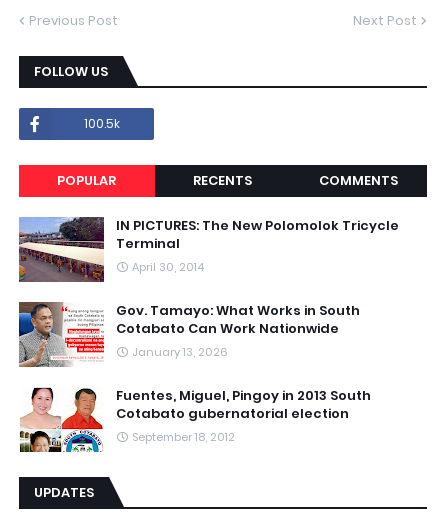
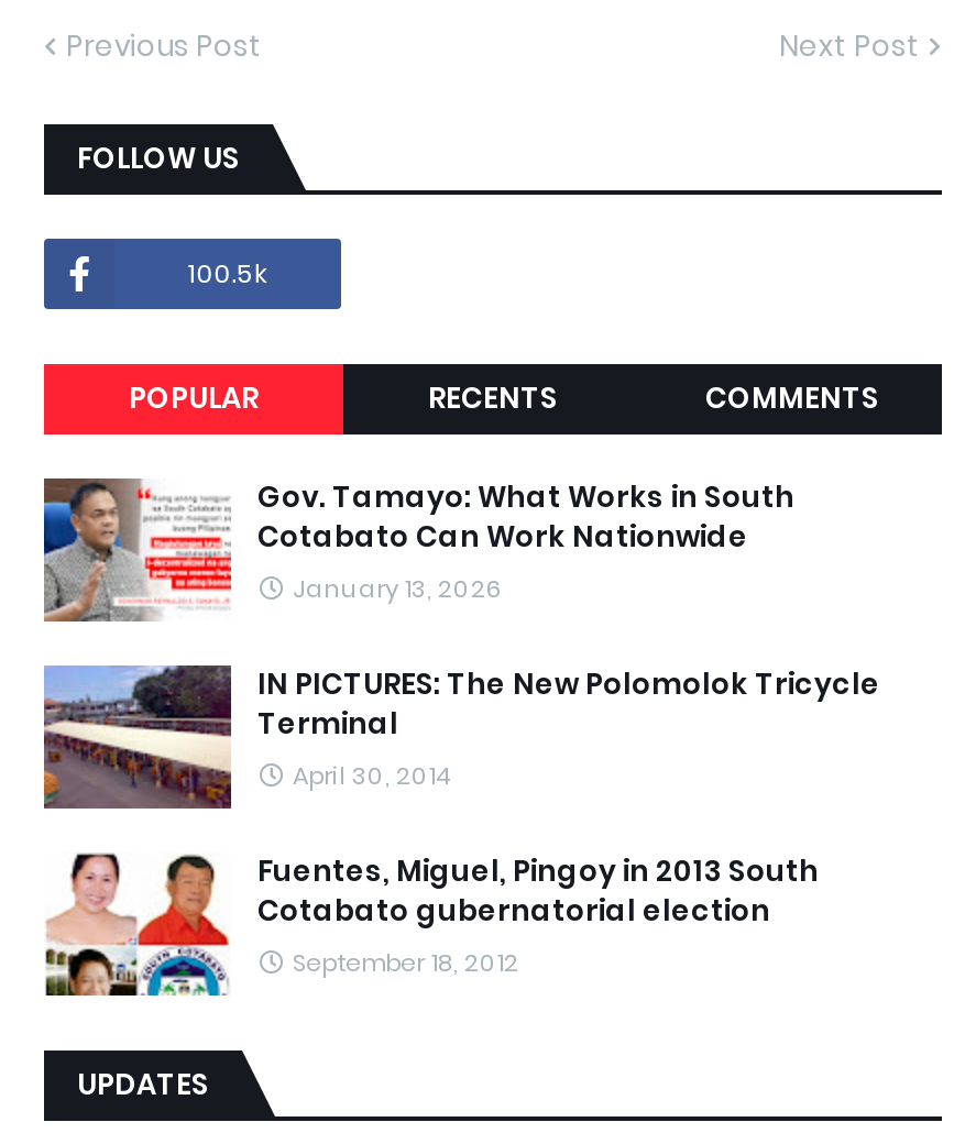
moved down: [image] | IN PICTURES: The New Polomolok Tricycle | Terminal | April 30, 2014

moved up: [image] | Gov. Tamayo: What Works in South | Cotabato Can Work Nationwide | January 13, 2026
